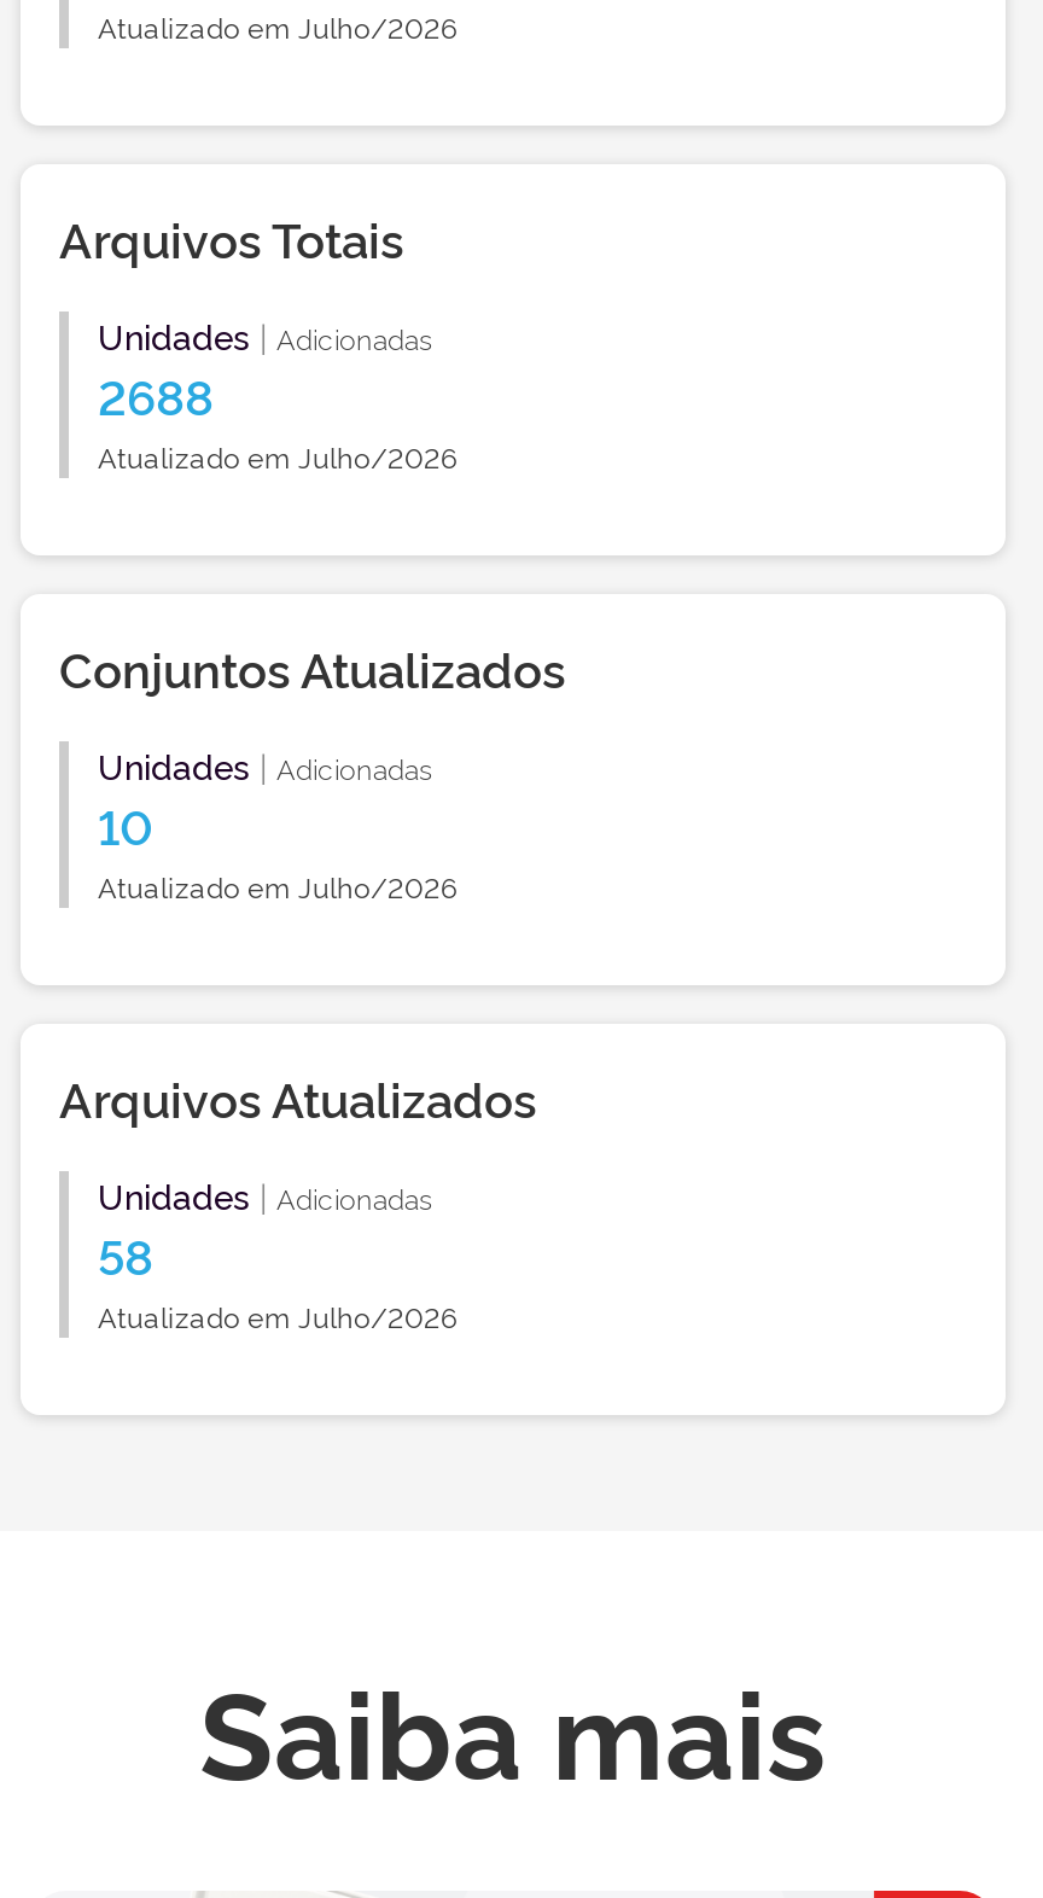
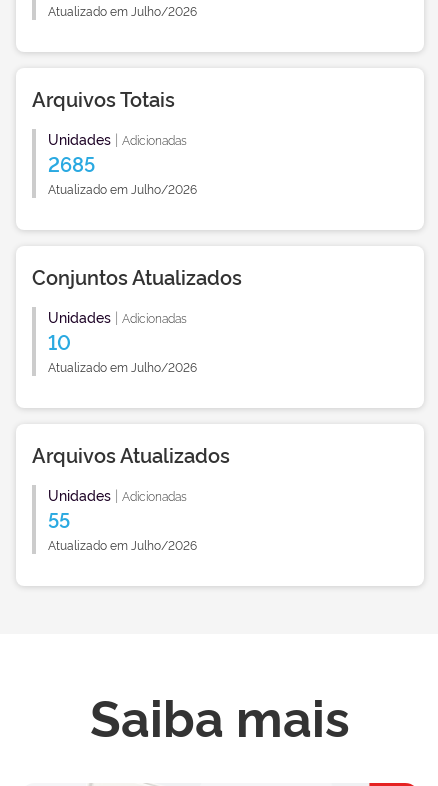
- 2688
+ 2685

- 58
+ 55
